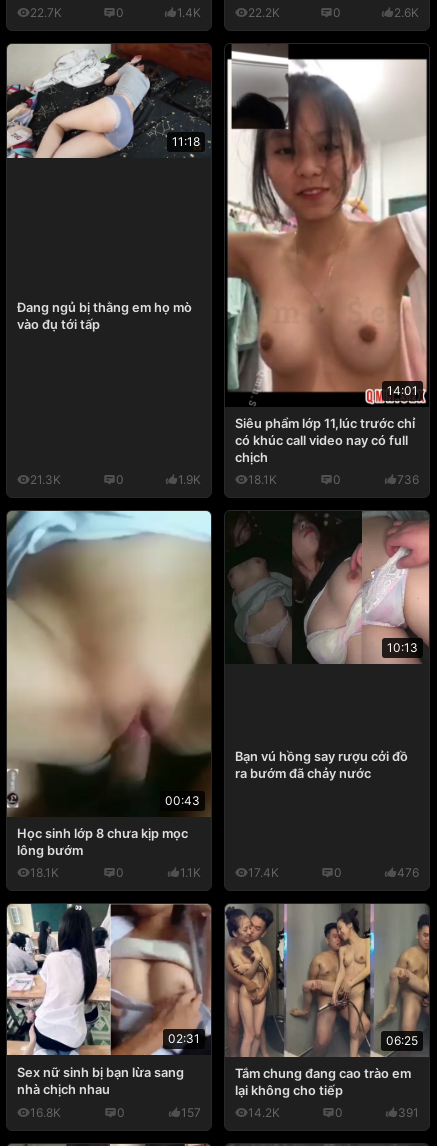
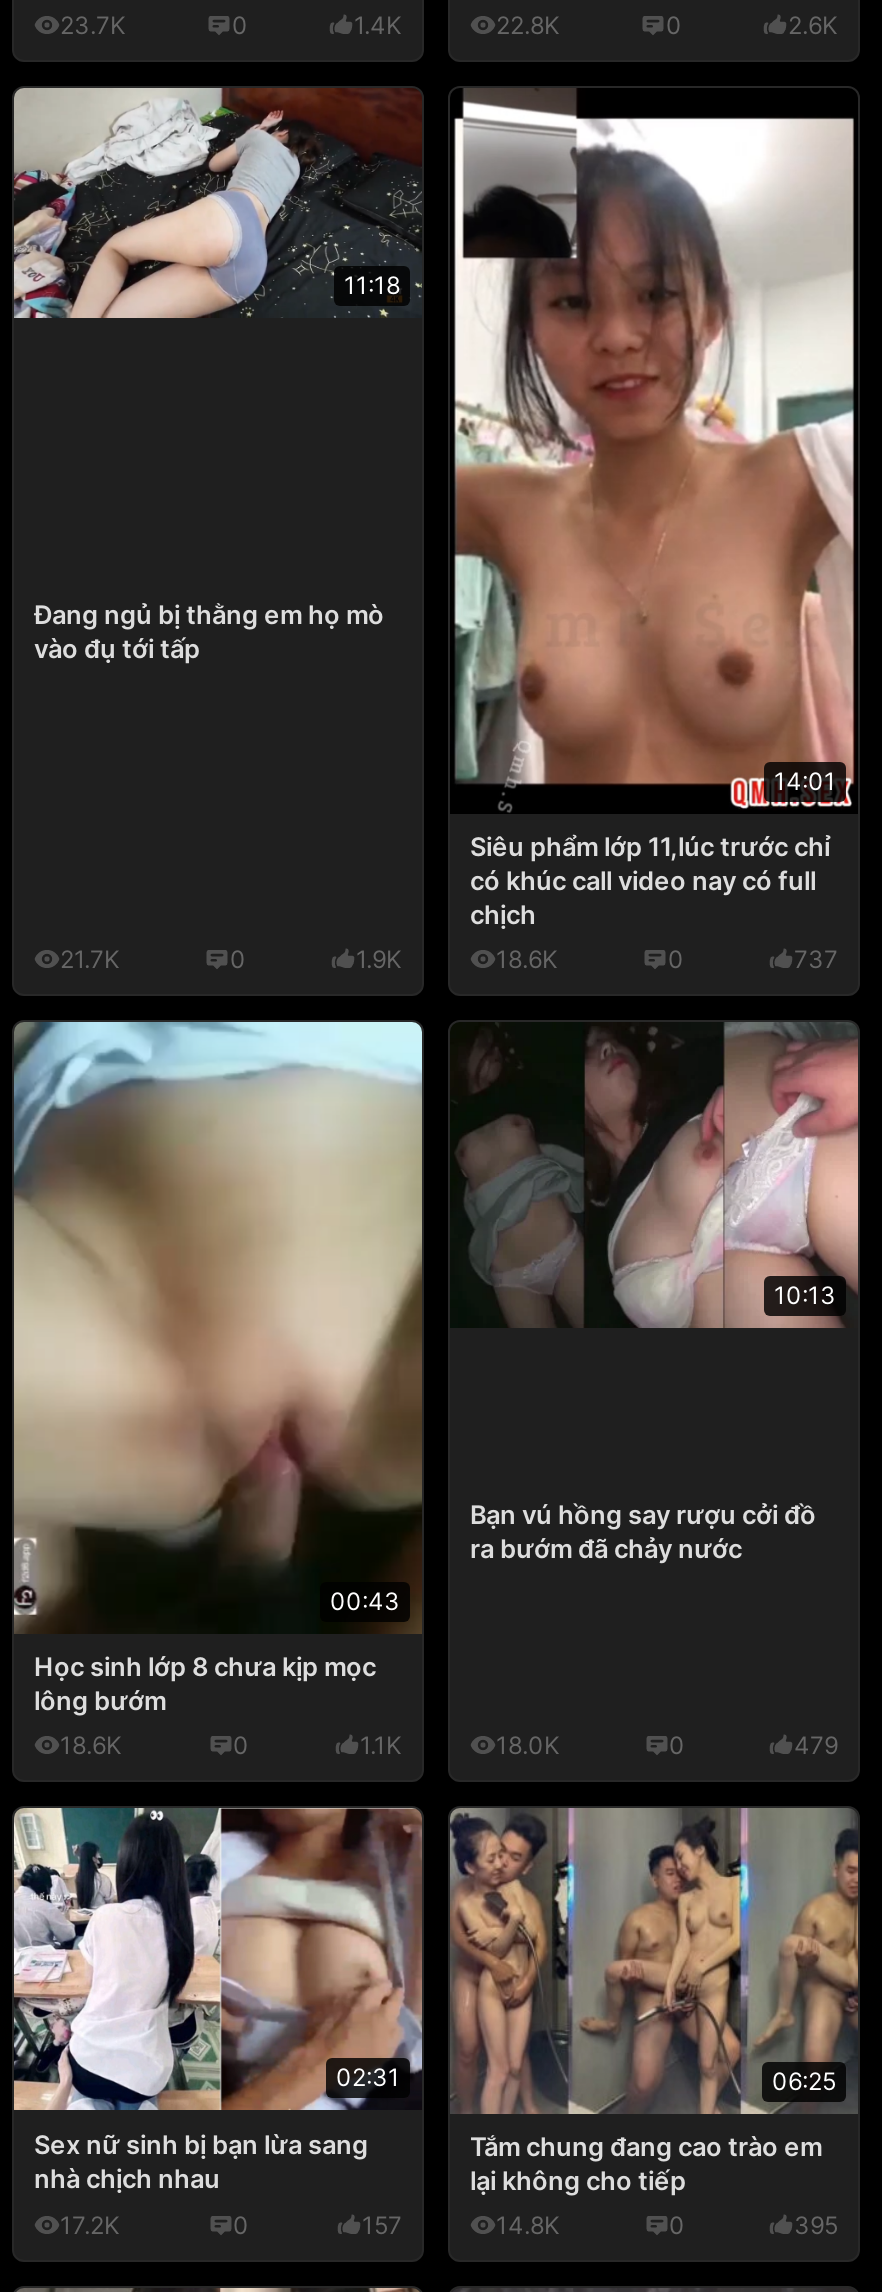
- 22.7K
+ 23.7K

- 22.2K
+ 22.8K

- 21.3K
+ 21.7K

- 18.1K
+ 18.6K

- 736
+ 737

- 18.1K
+ 18.6K

- 17.4K
+ 18.0K

- 476
+ 479

- 16.8K
+ 17.2K

- 14.2K
+ 14.8K

- 391
+ 395
